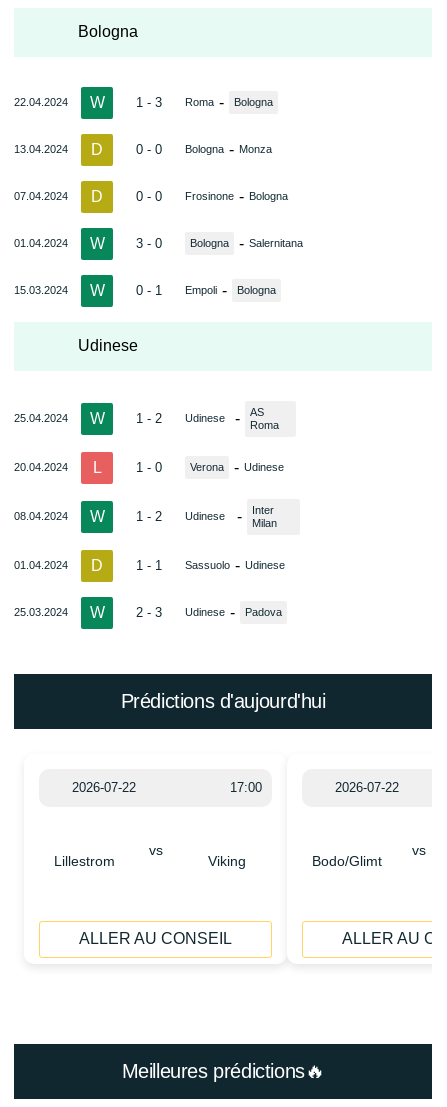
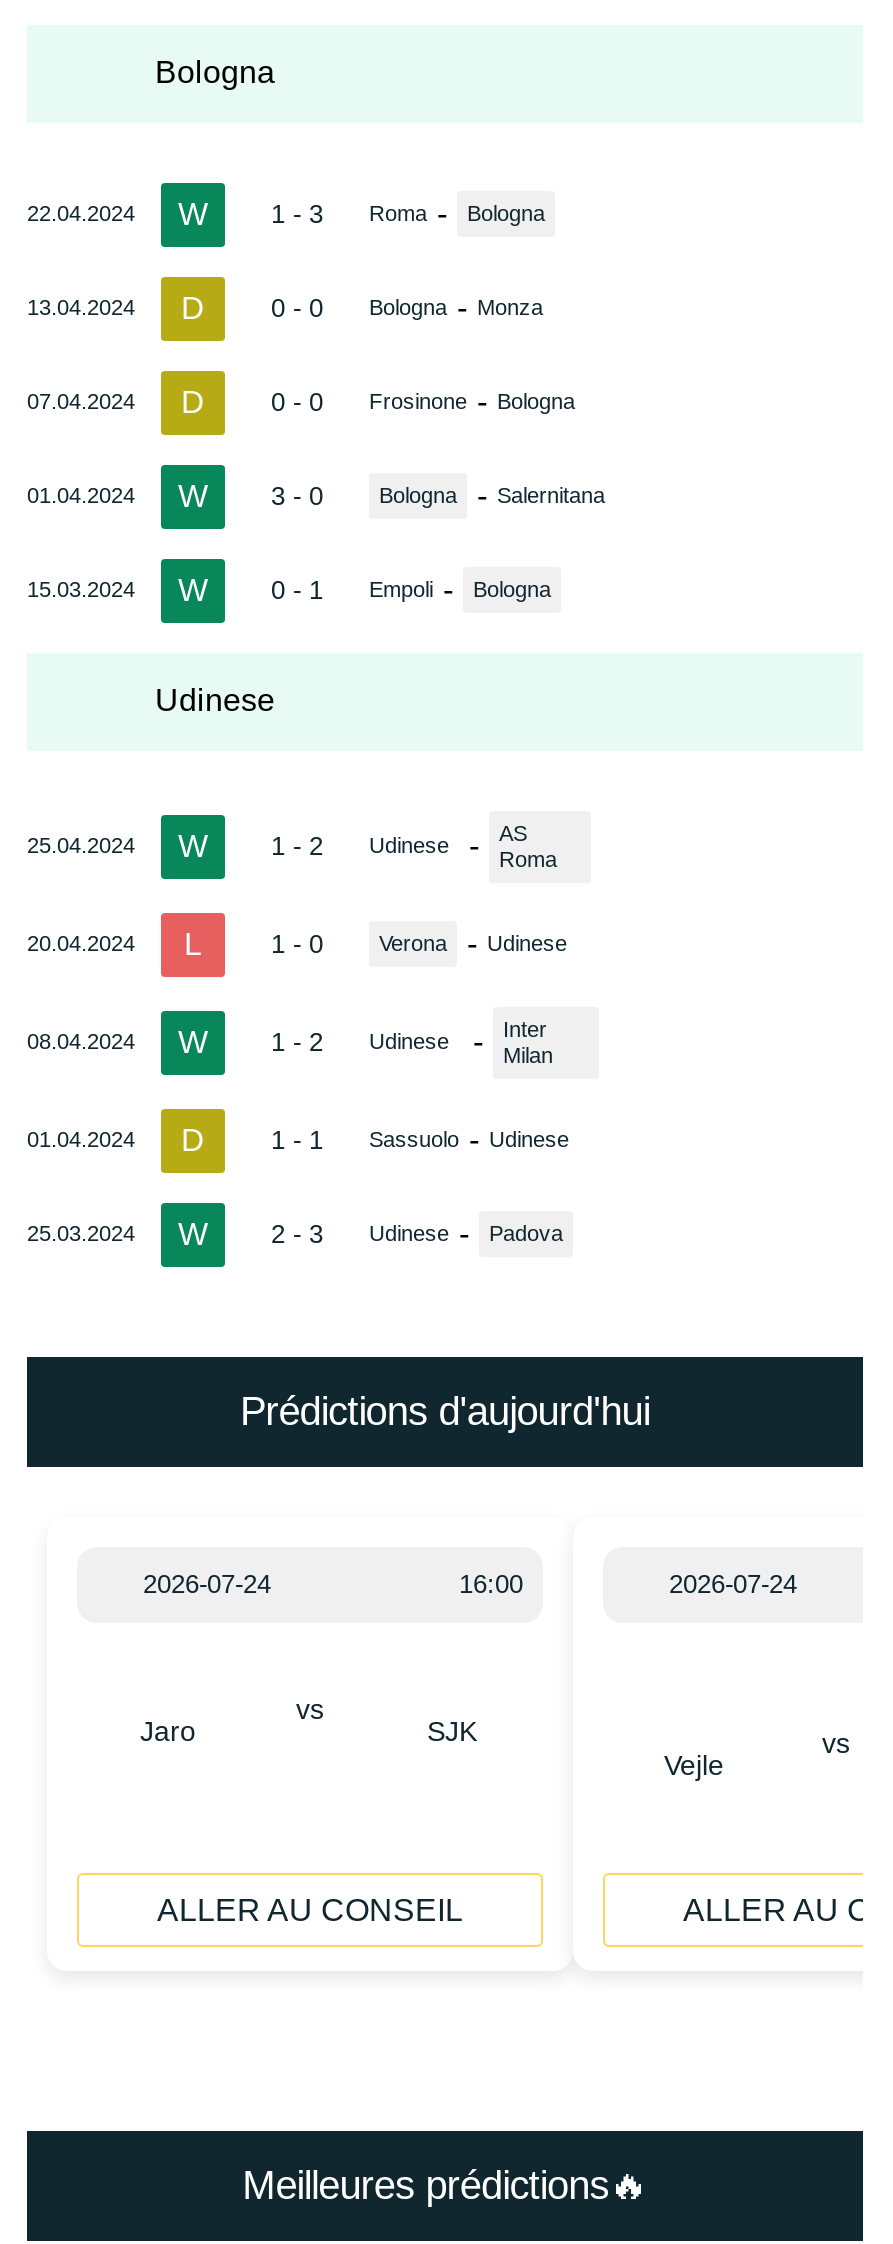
- 2026-07-22
- 17:00
+ 2026-07-24
+ 16:00

- 2026-07-22
+ 2026-07-24

- Lillestrom
+ Jaro

- Viking
+ SJK

- Bodo/Glimt
+ Vejle
